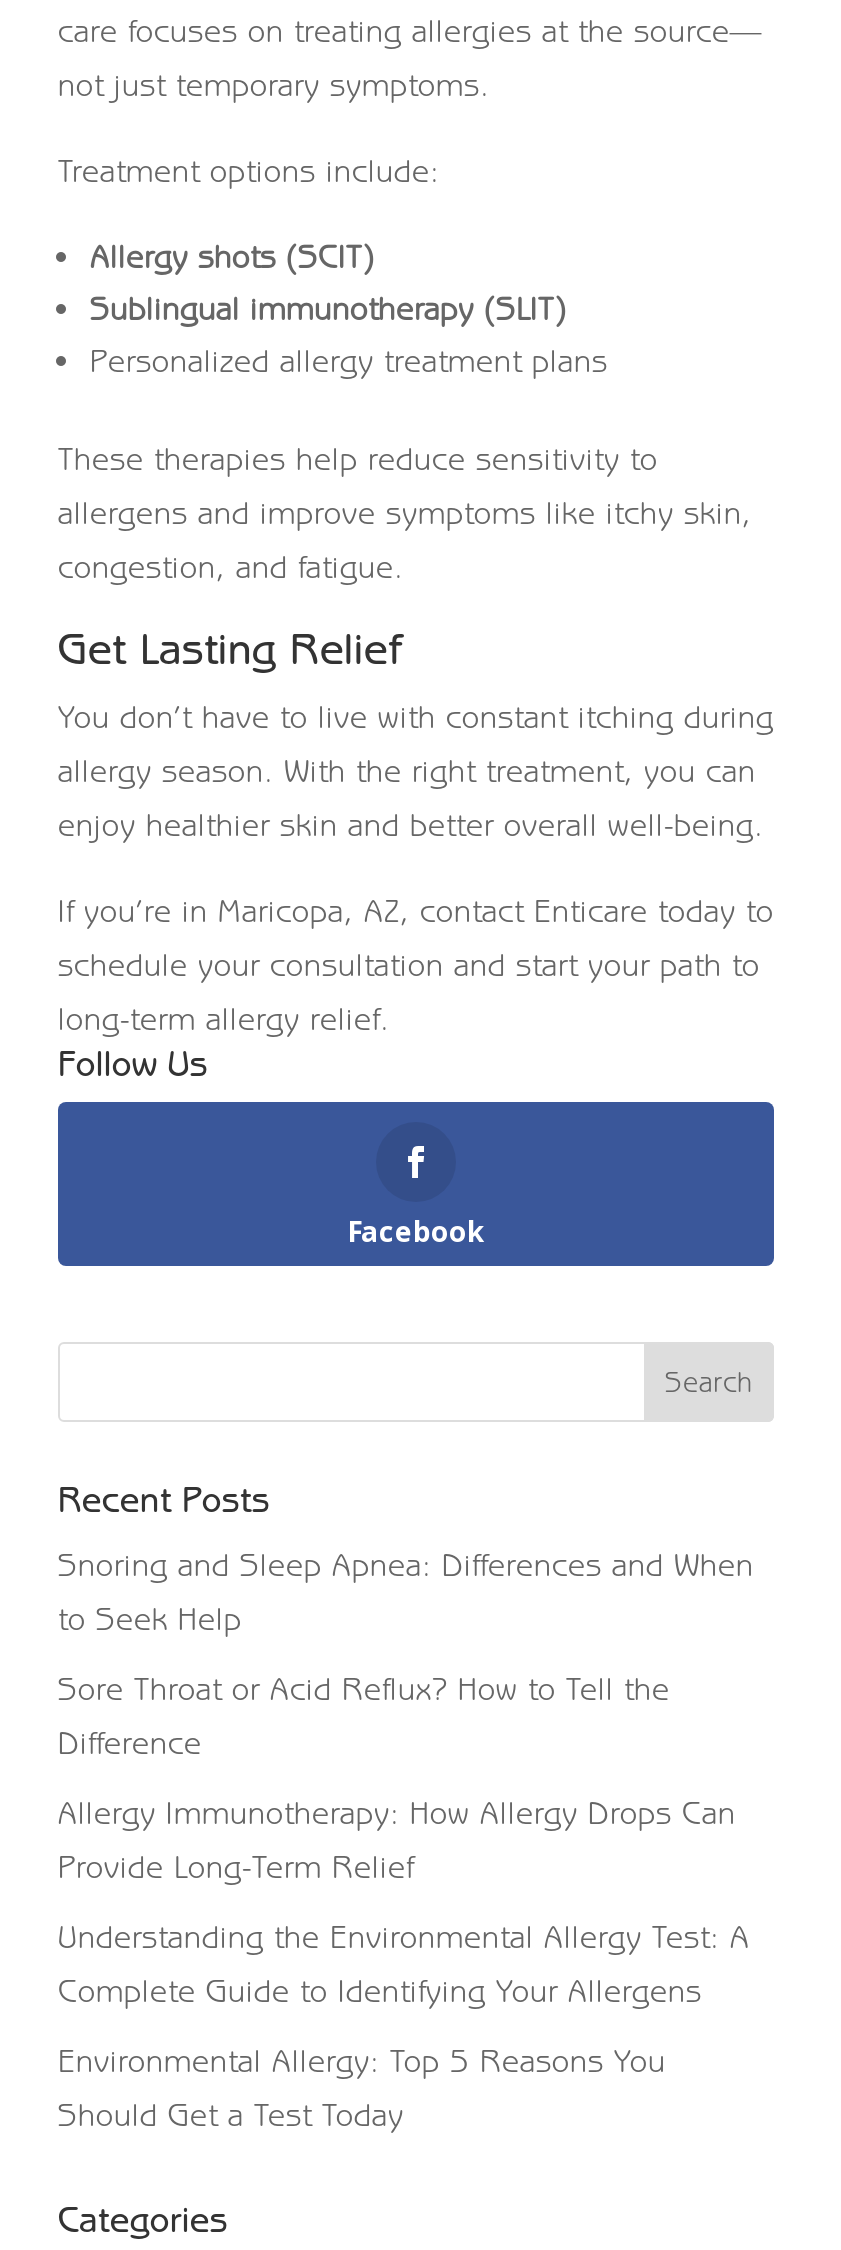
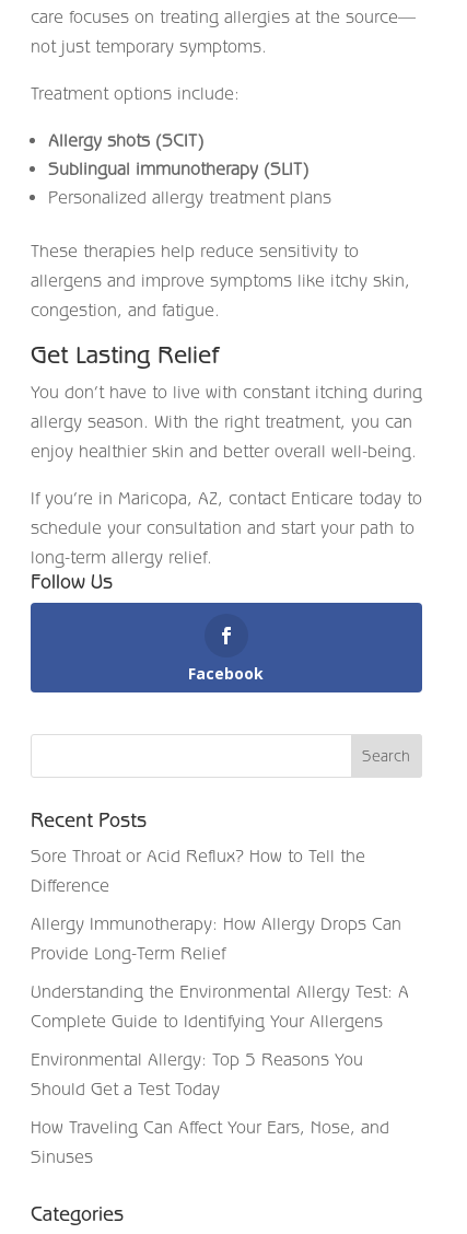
- Snoring and Sleep Apnea: Differences and When
- to Seek Help

moved up: Sore Throat or Acid Reflux? How to Tell the | Difference | Allergy Immunotherapy: How Allergy Drops Can | Provide Long-Term Relief | Understanding the Environmental Allergy Test: A | Complete Guide to Identifying Your Allergens | Environmental Allergy: Top 5 Reasons You | Should Get a Test Today

+ How Traveling Can Affect Your Ears, Nose, and
+ Sinuses
